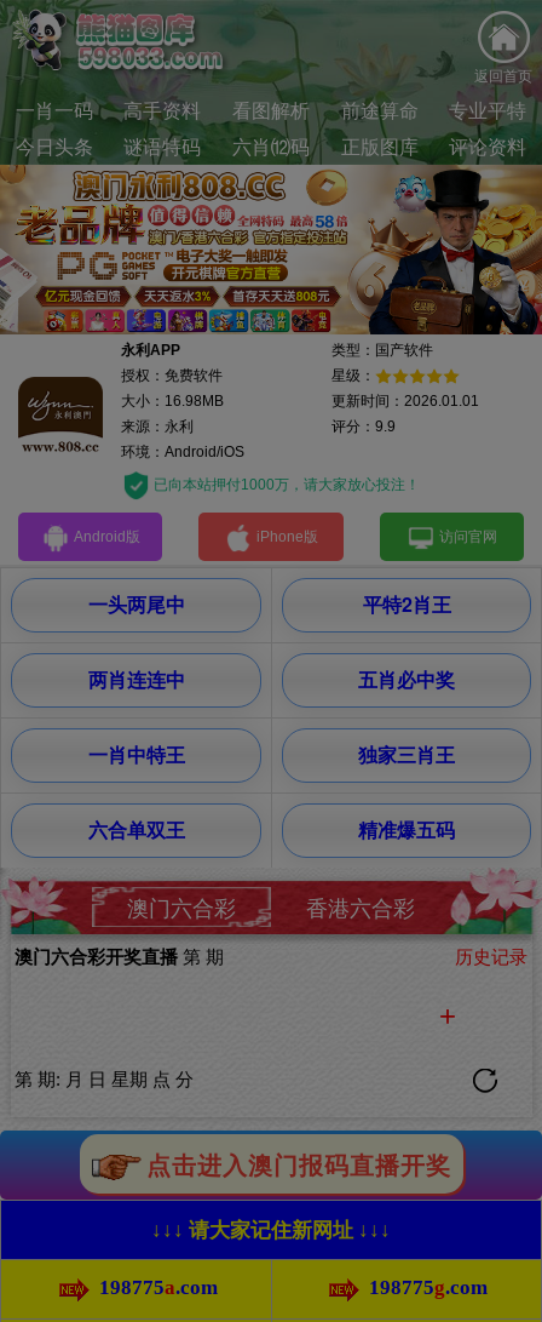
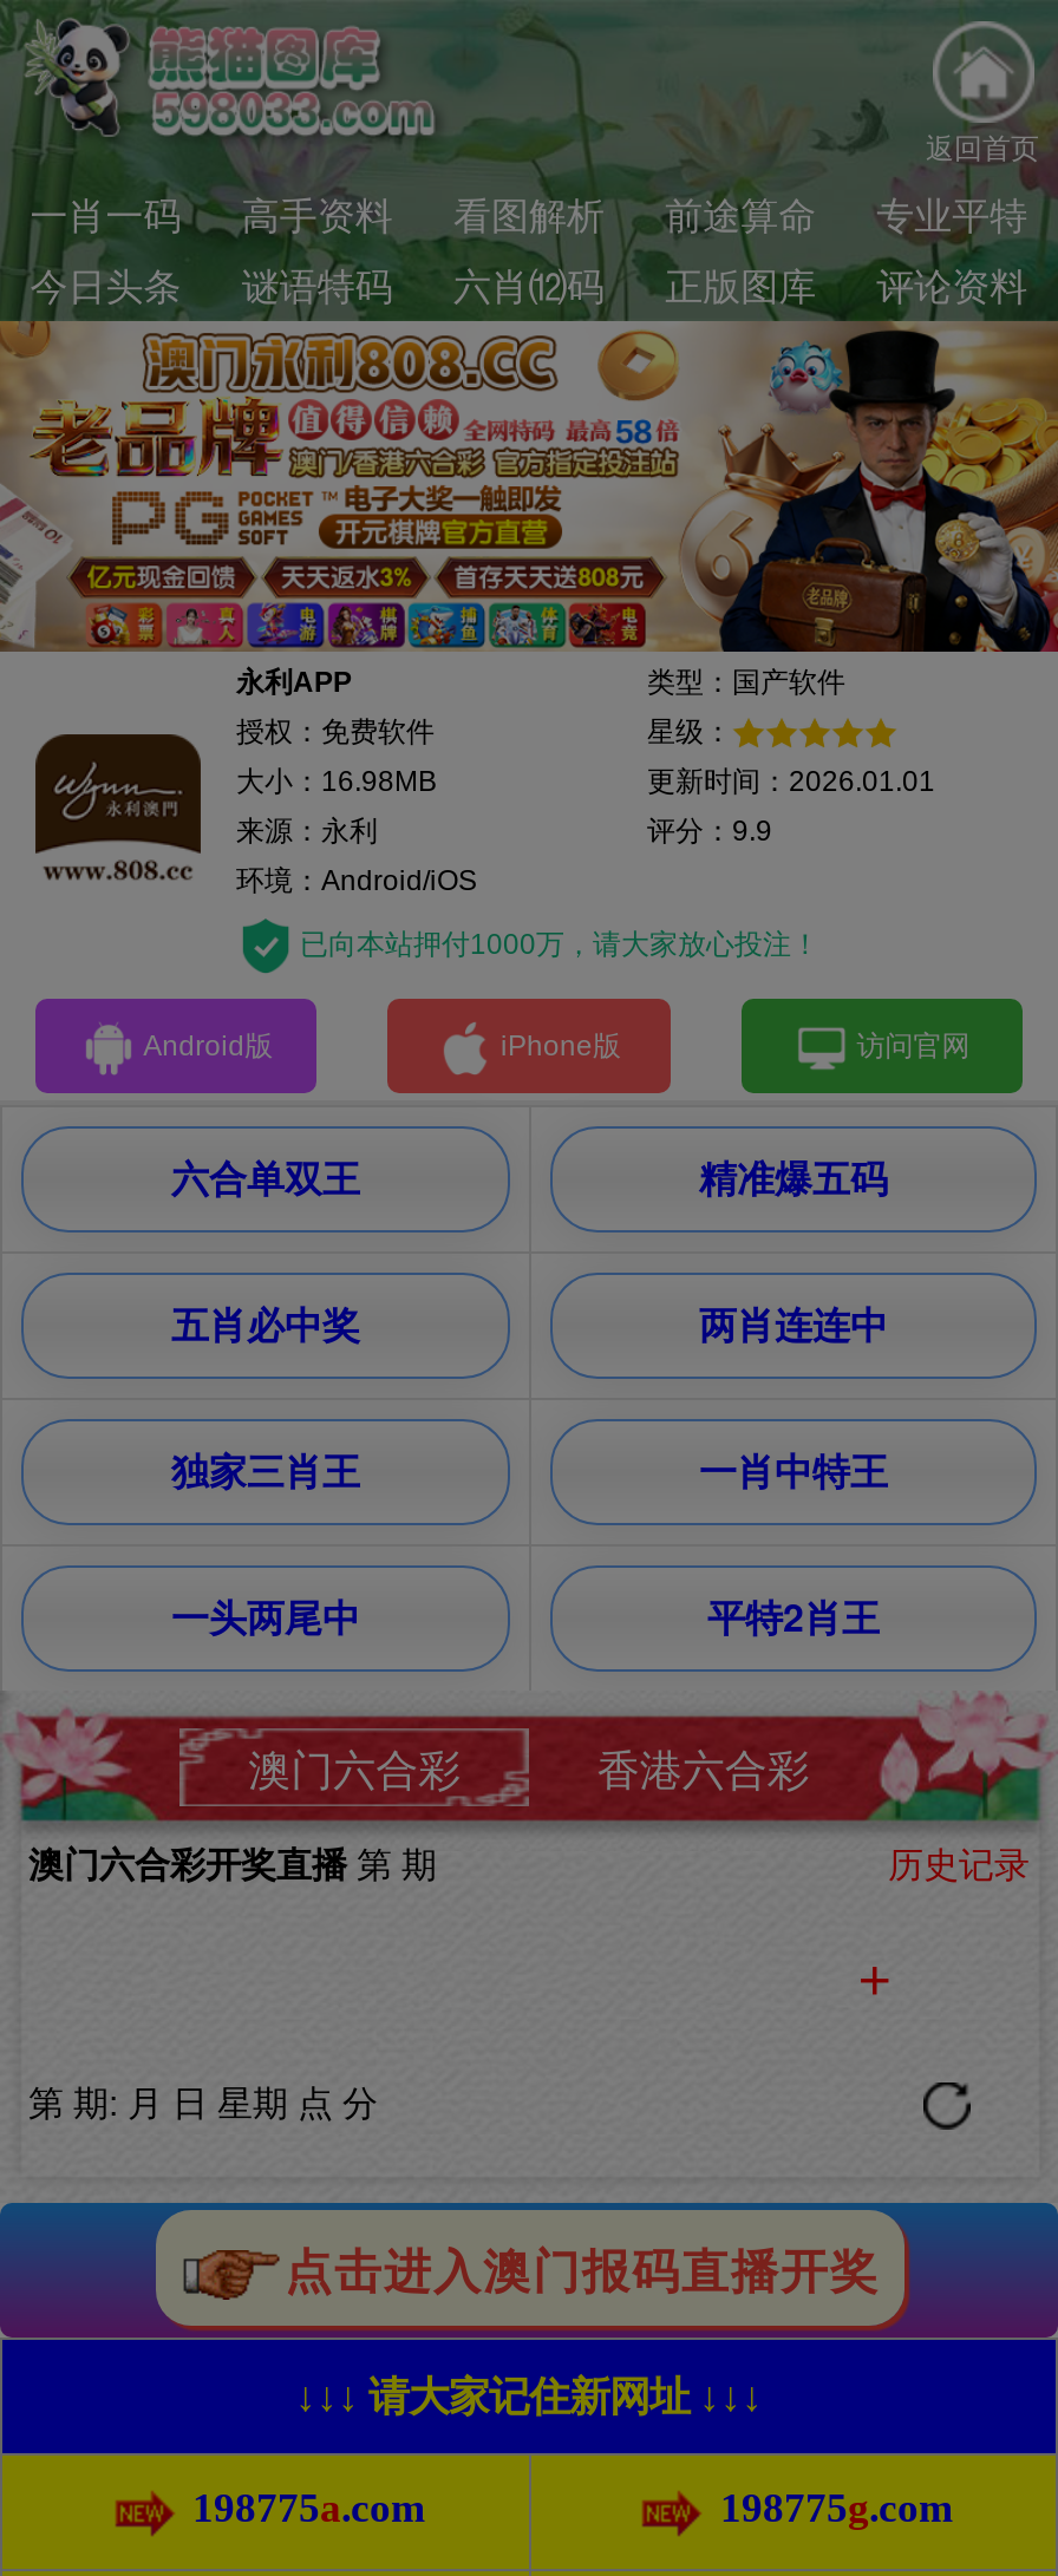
moved down: 一头两尾中 | 平特2肖王

moved up: 两肖连连中 | 五肖必中奖 | 一肖中特王 | 独家三肖王 | 六合单双王 | 精准爆五码
